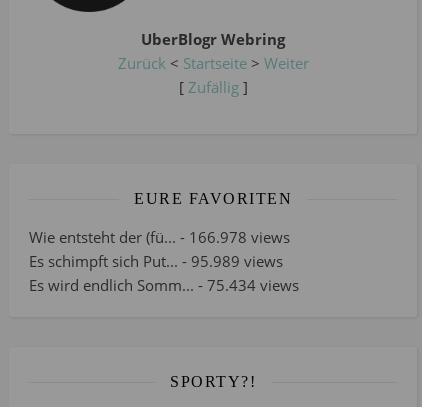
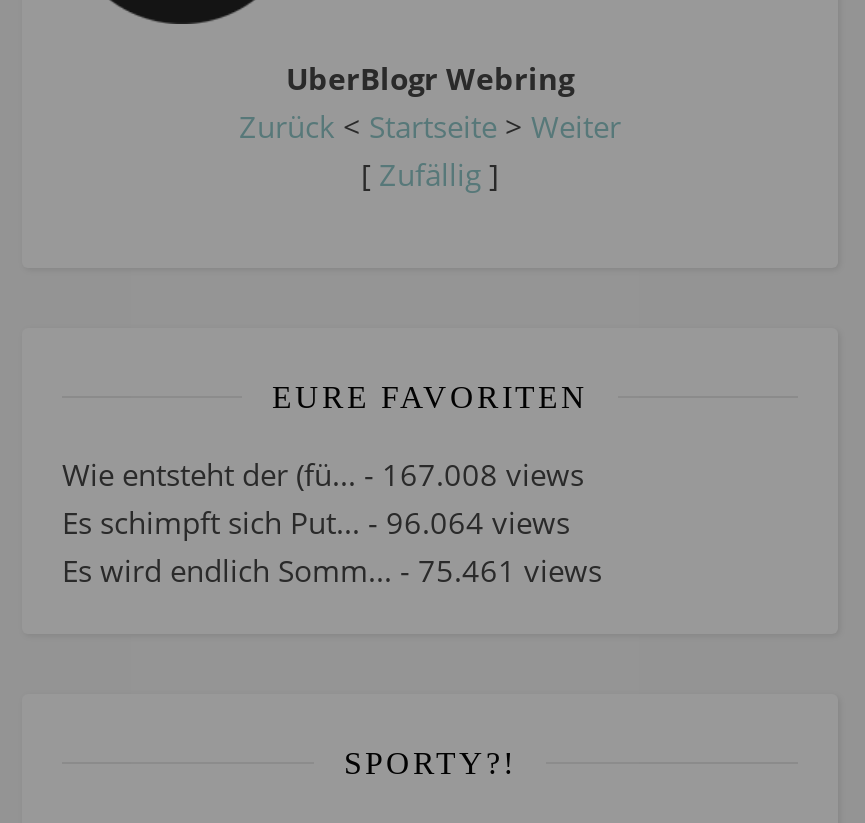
- Wie entsteht der (fü... - 166.978 views
+ Wie entsteht der (fü... - 167.008 views

- Es schimpft sich Put... - 95.989 views
+ Es schimpft sich Put... - 96.064 views

- Es wird endlich Somm... - 75.434 views
+ Es wird endlich Somm... - 75.461 views
